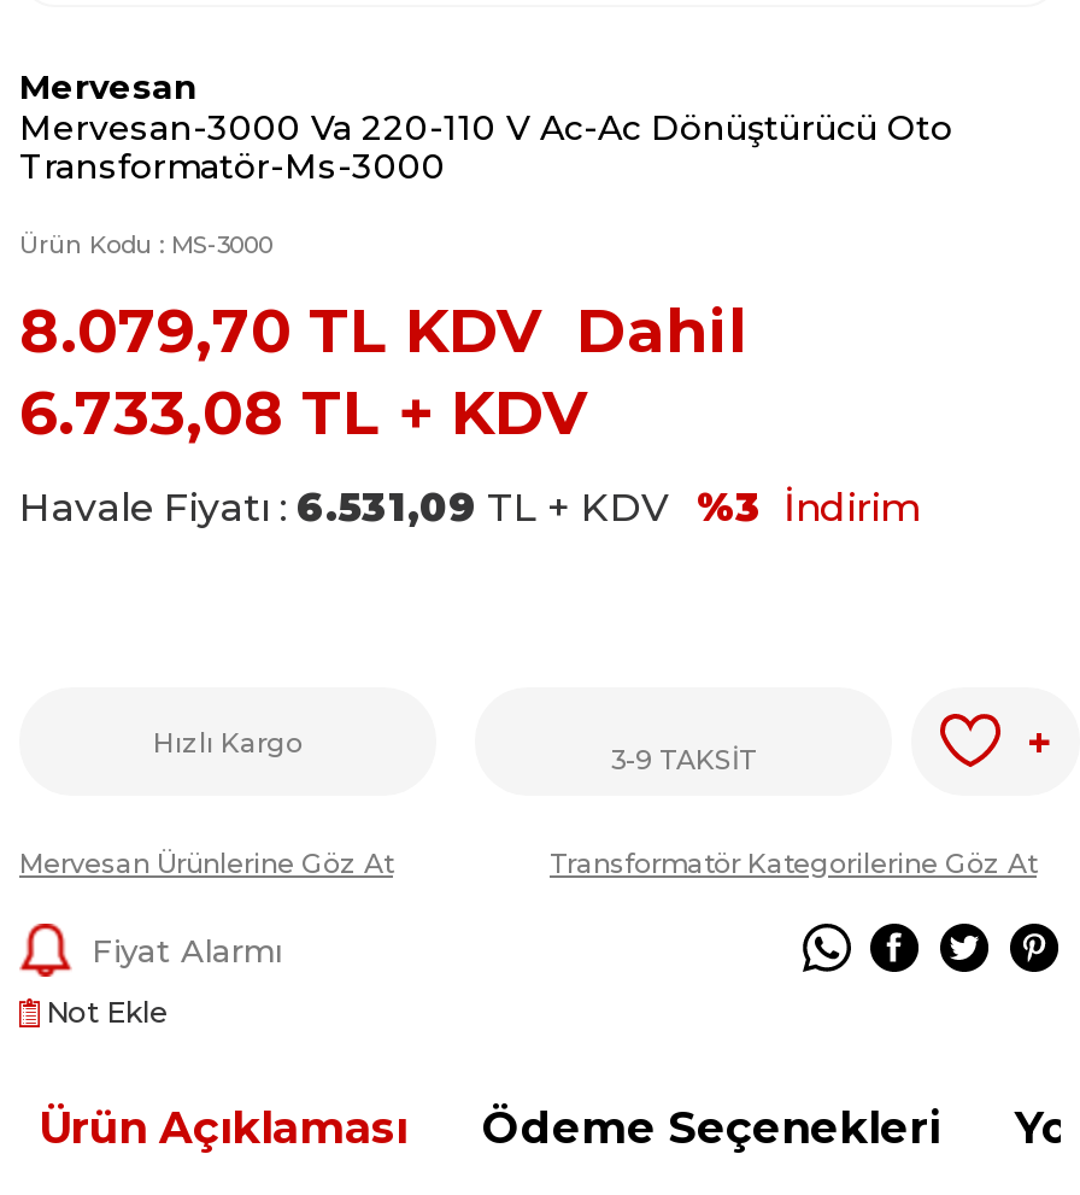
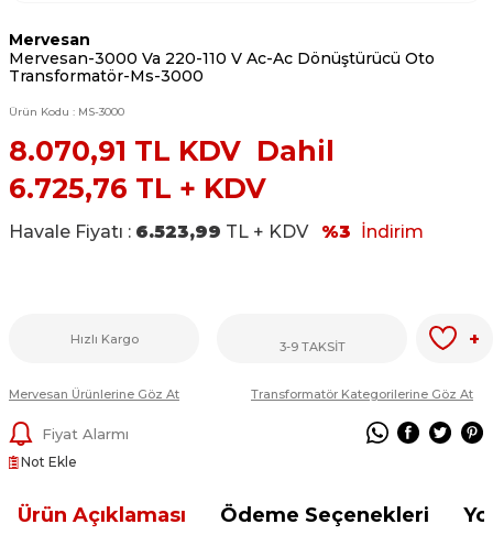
- 8.079,70 TL KDV Dahil
+ 8.070,91 TL KDV Dahil

- 6.733,08 TL + KDV
+ 6.725,76 TL + KDV

- Havale Fiyatı : 6.531,09 TL + KDV %3 İndirim
+ Havale Fiyatı : 6.523,99 TL + KDV %3 İndirim
